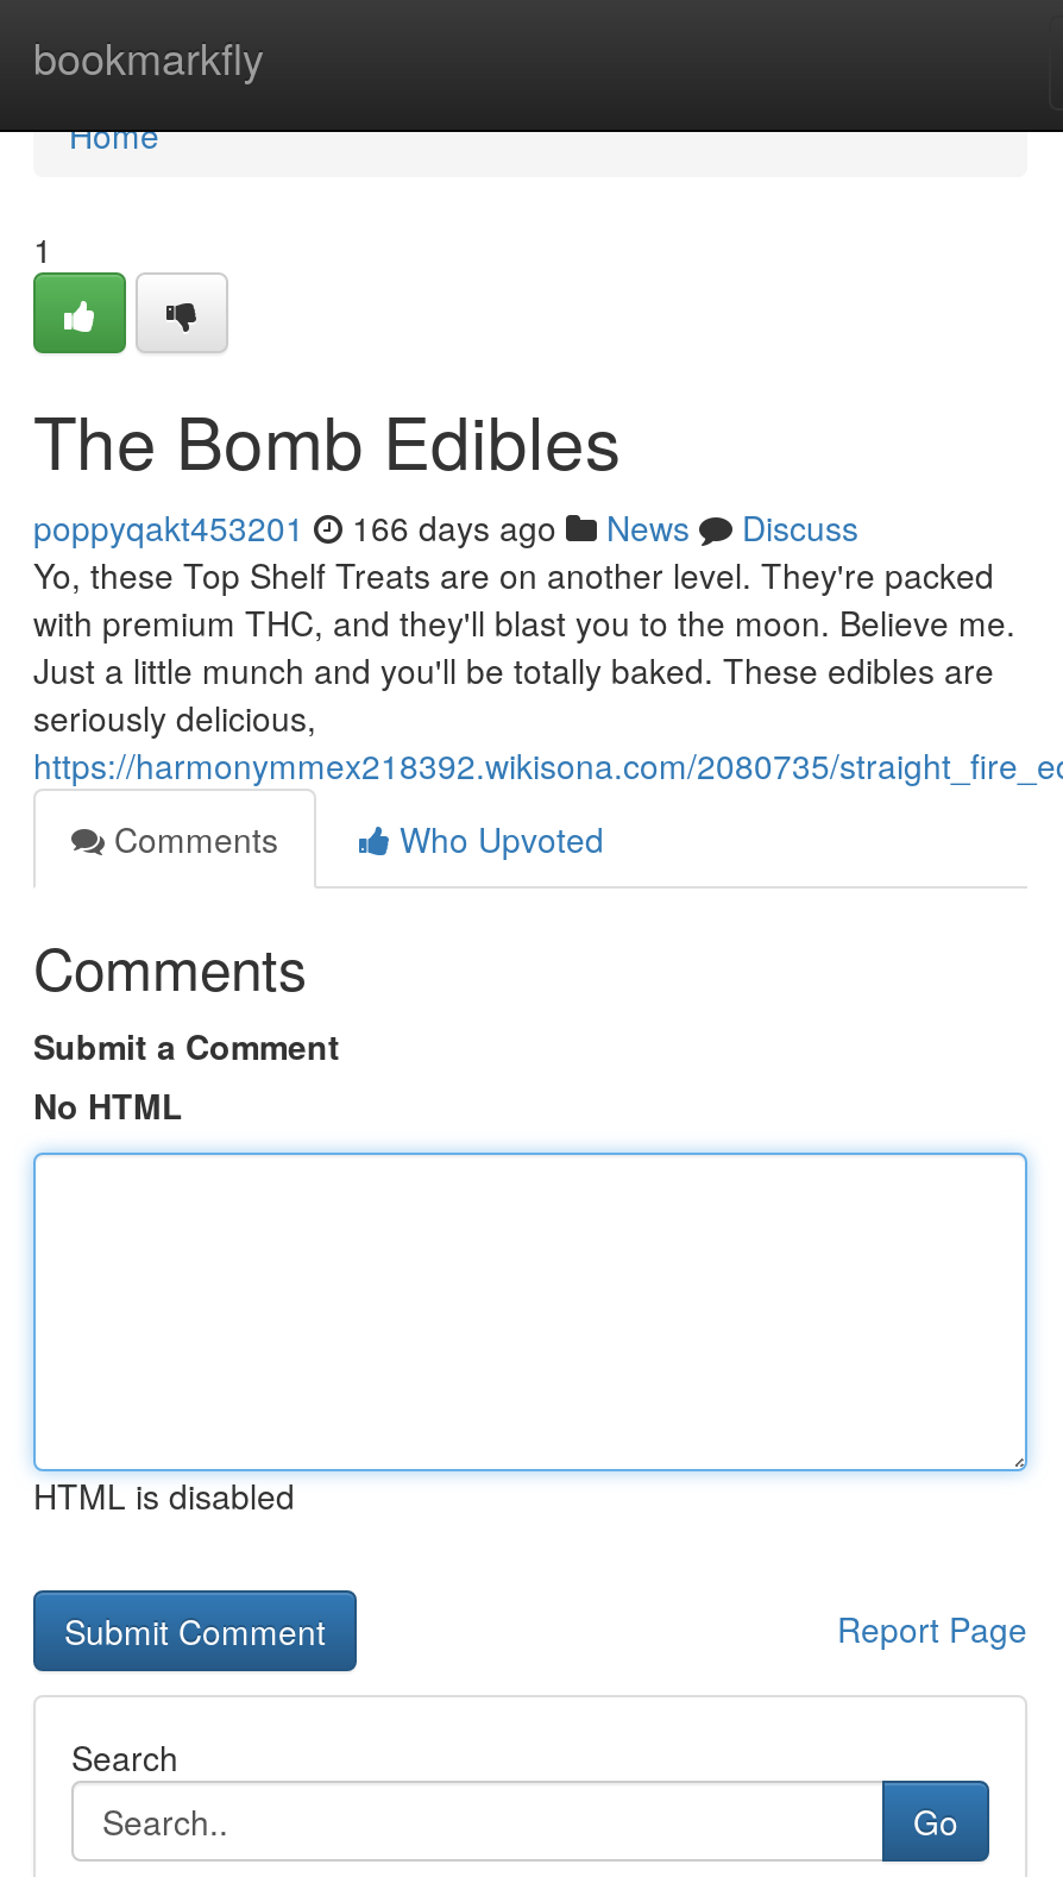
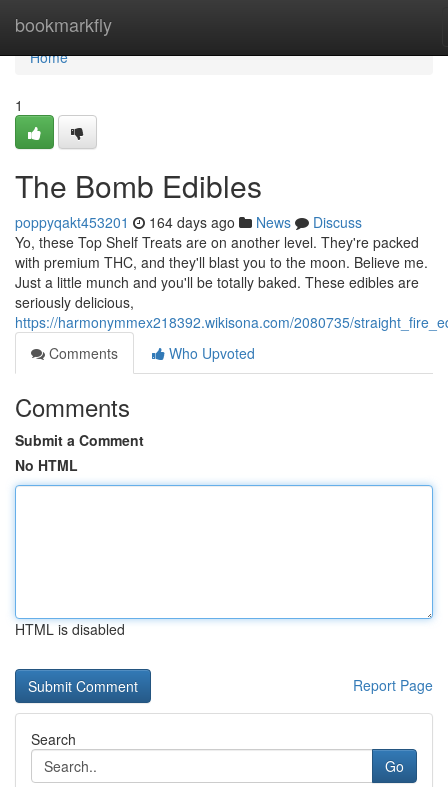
- poppyqakt453201 166 days ago News Discuss
+ poppyqakt453201 164 days ago News Discuss
